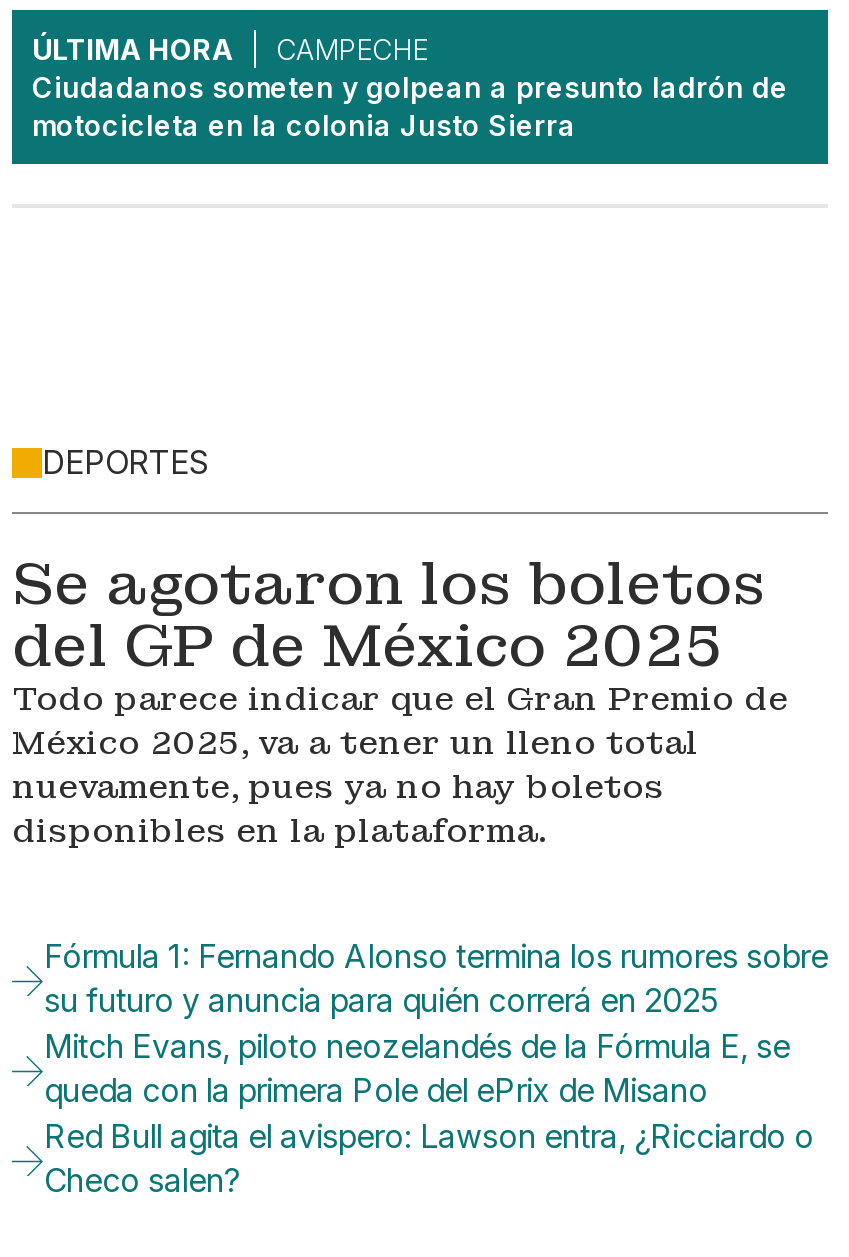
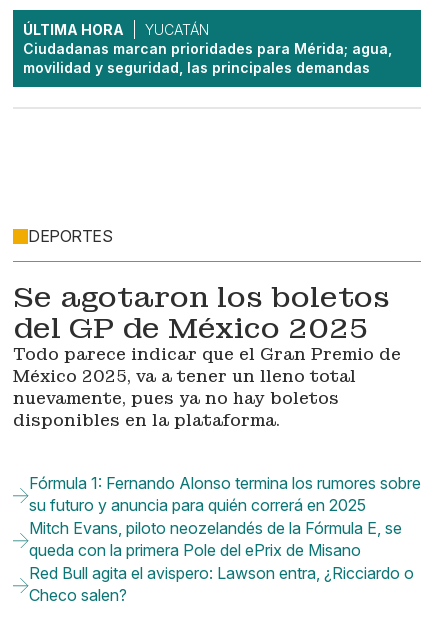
- CAMPECHE
- Ciudadanos someten y golpean a presunto ladrón de
- motocicleta en la colonia Justo Sierra
+ YUCATÁN
+ Ciudadanas marcan prioridades para Mérida; agua,
+ movilidad y seguridad, las principales demandas
